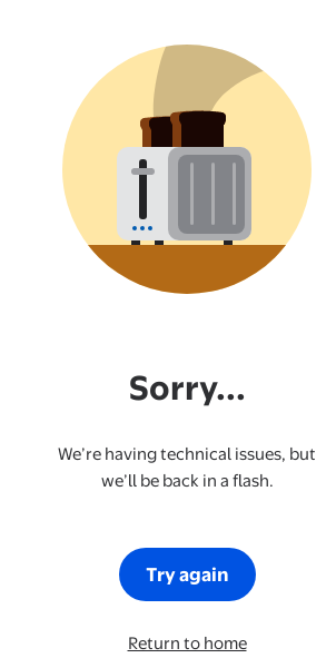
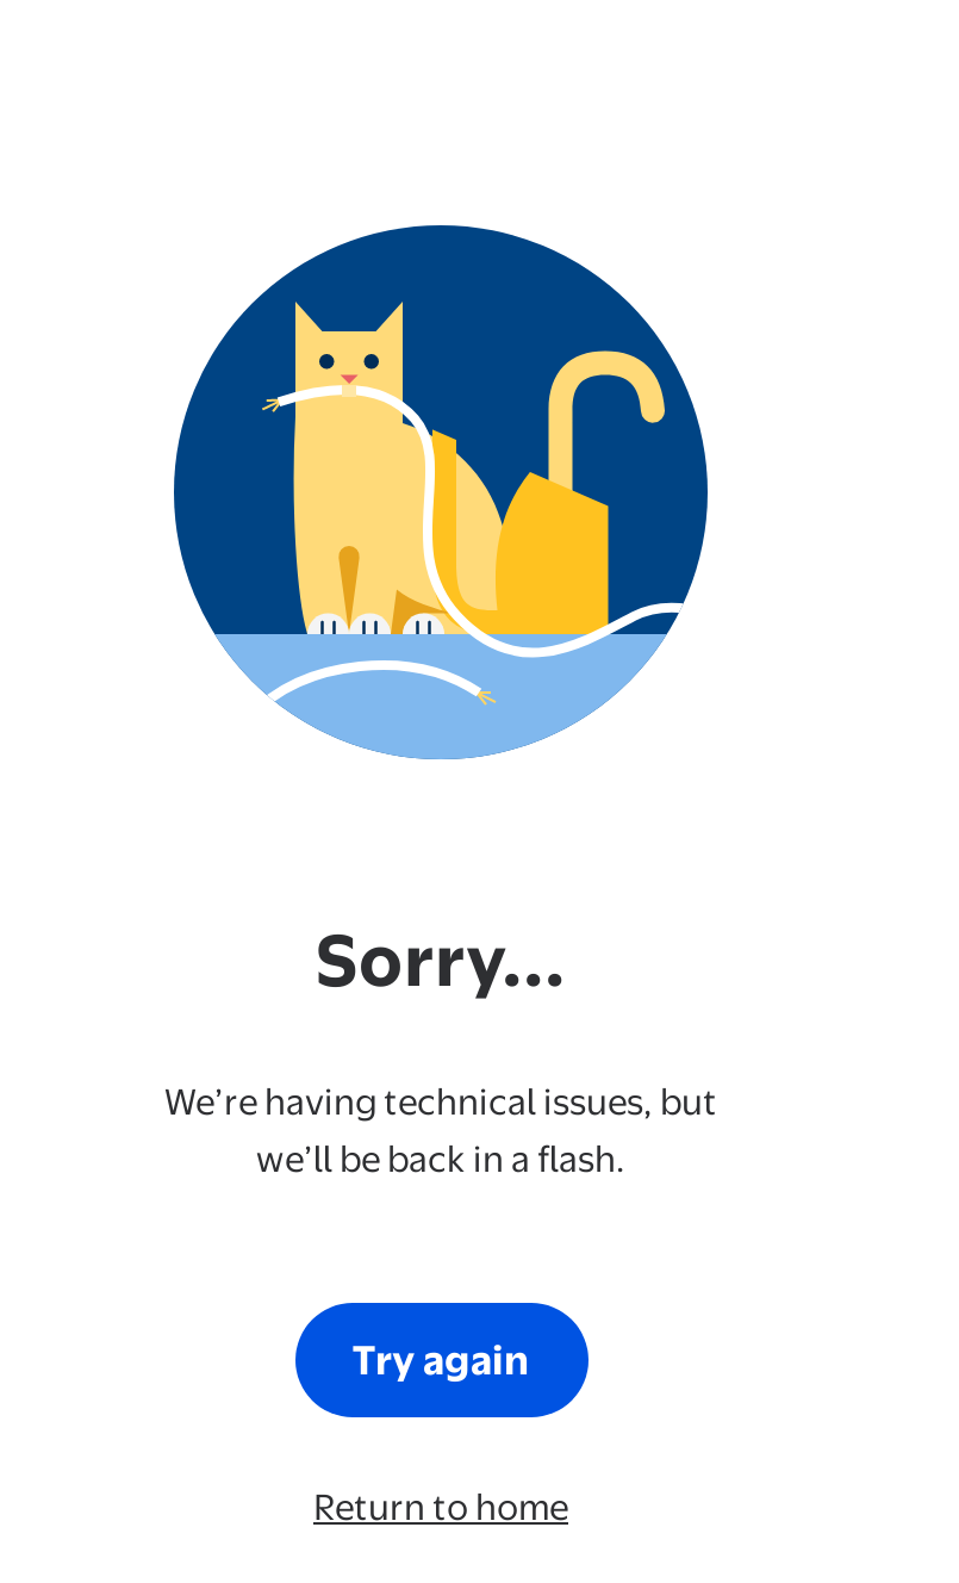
- [image]
+ [image]
